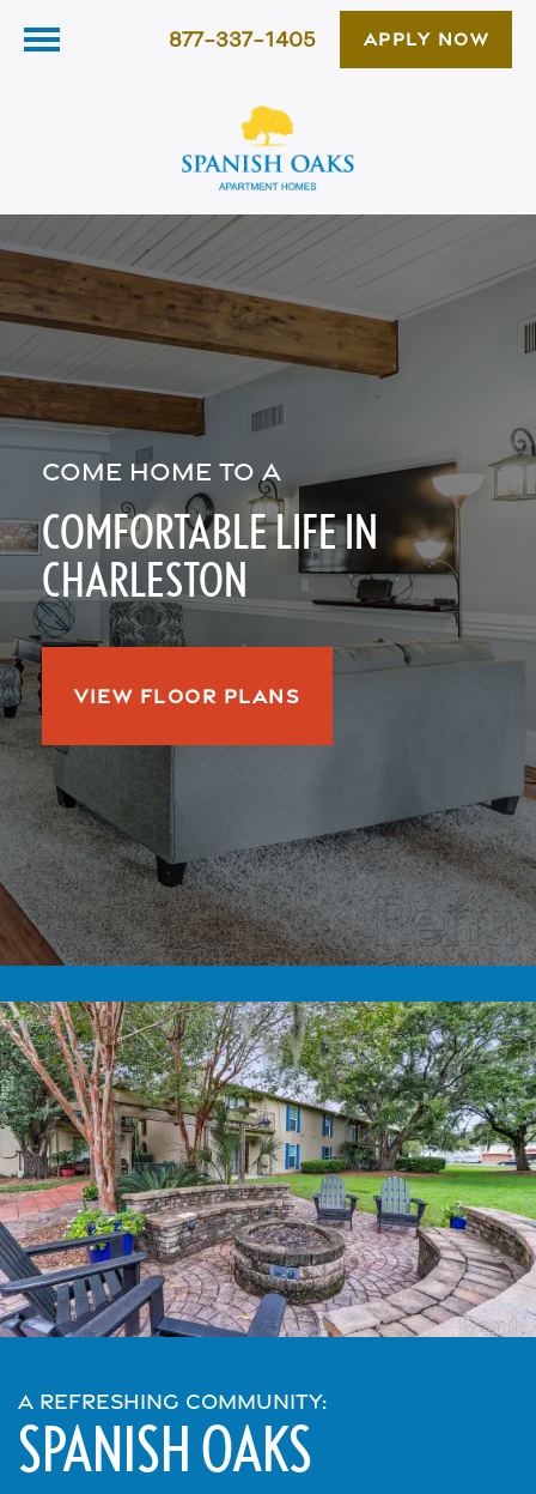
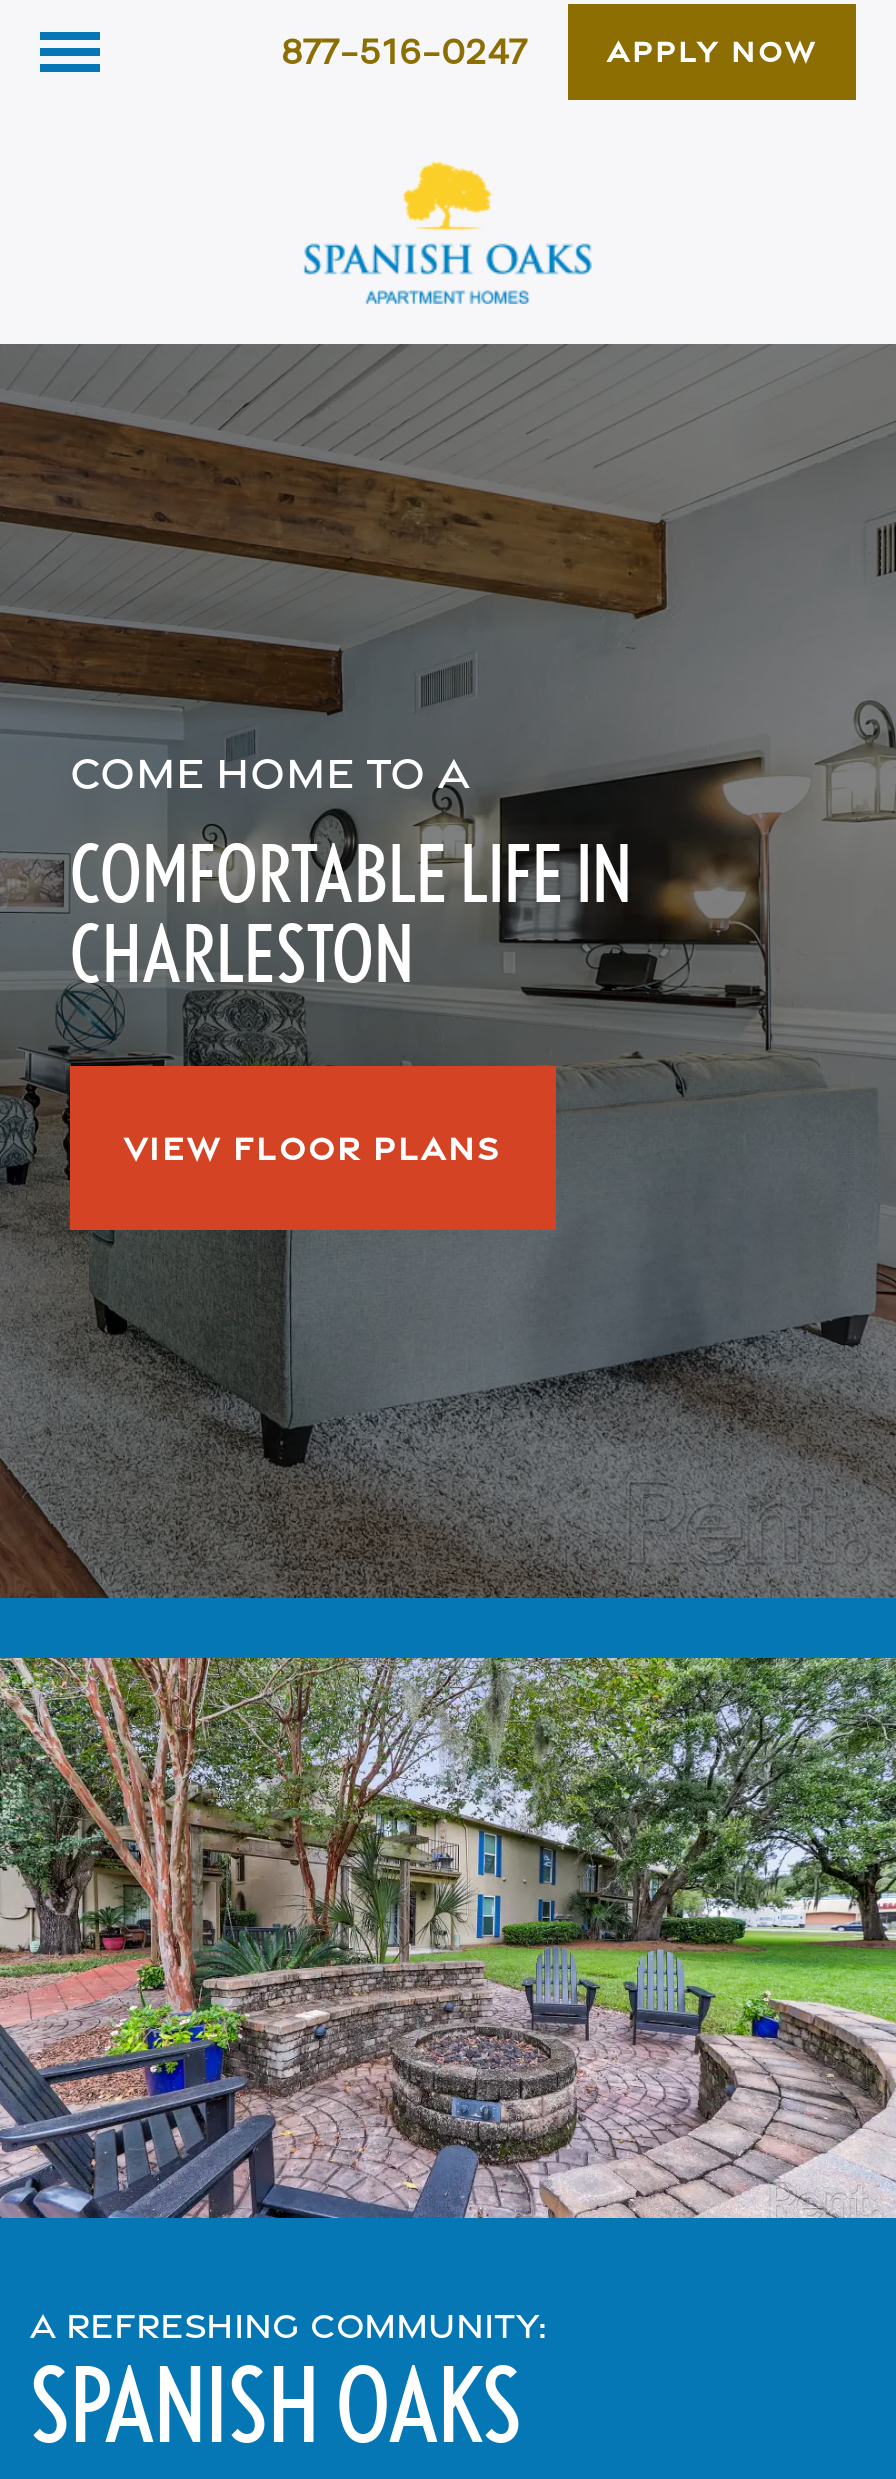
- 877-337-1405
+ 877-516-0247
